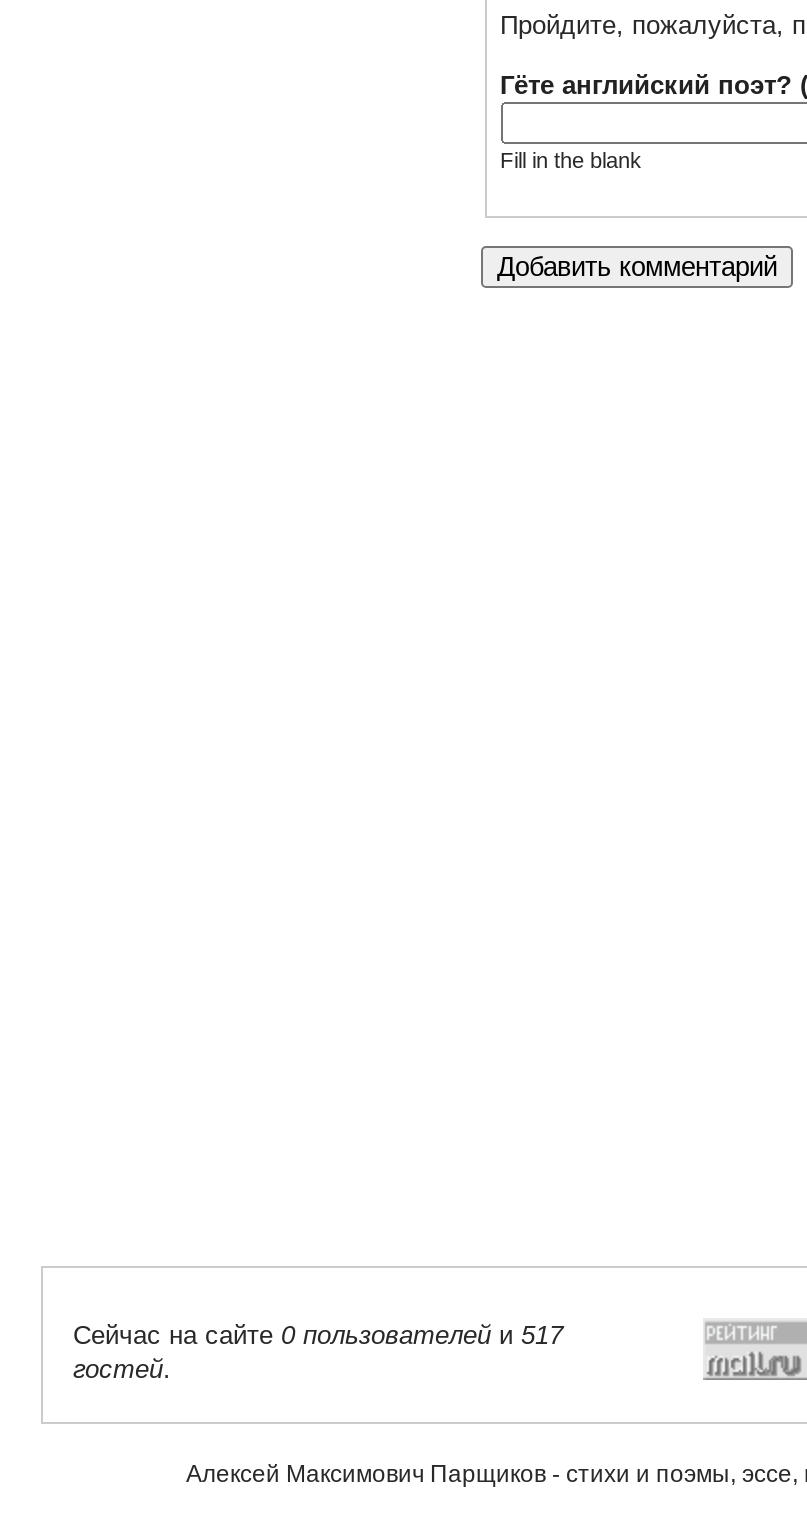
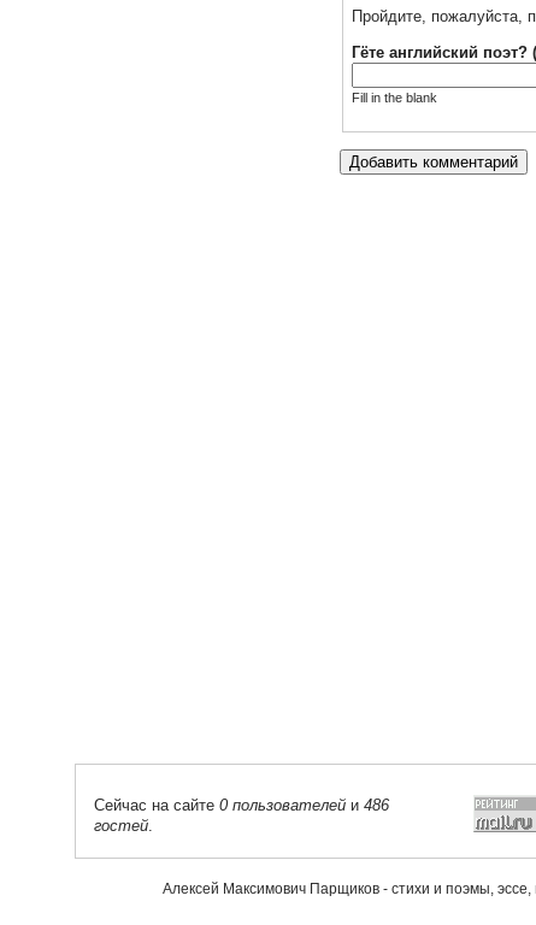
- Сейчас на сайте 0 пользователей и 517
+ Сейчас на сайте 0 пользователей и 486
